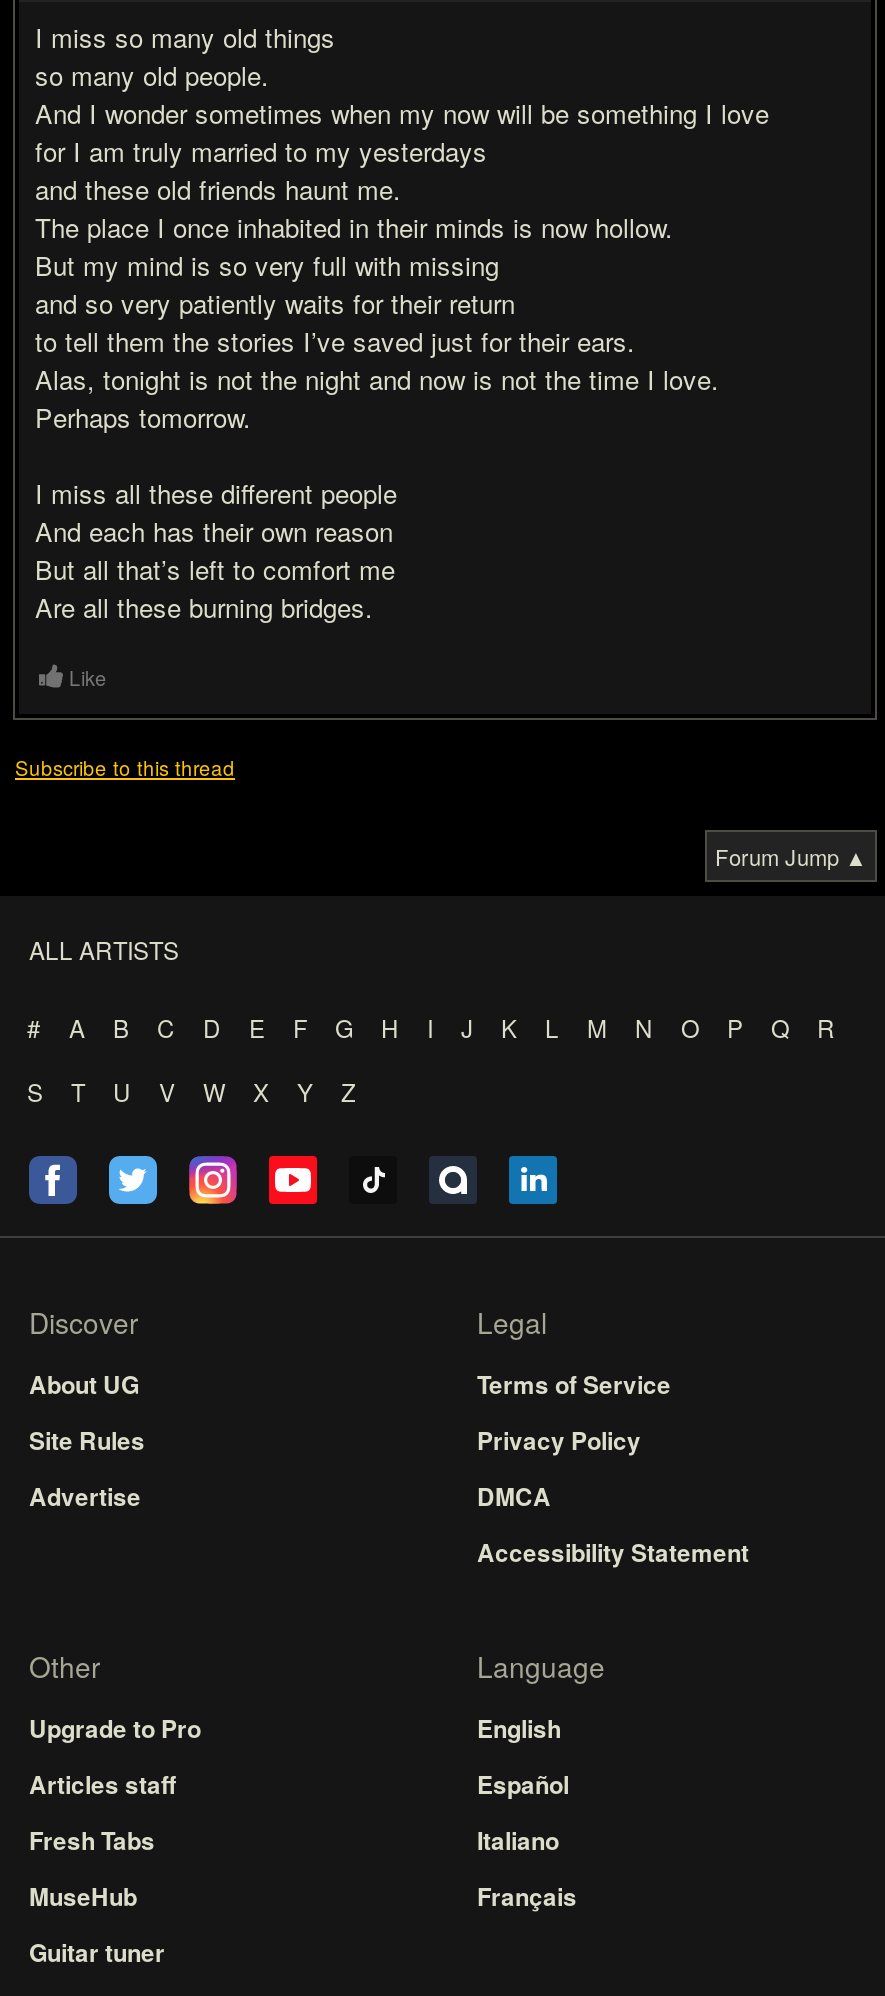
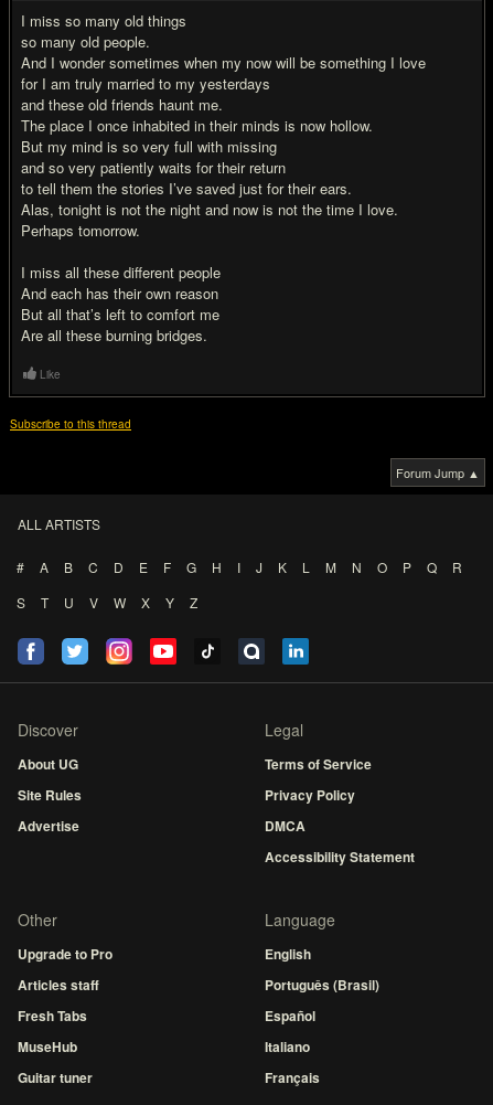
moved down: Español | Italiano | Français

+ Português (Brasil)
